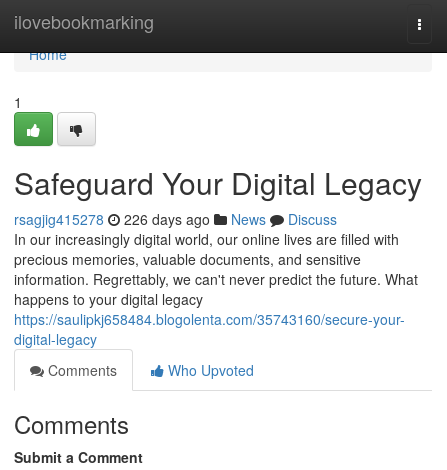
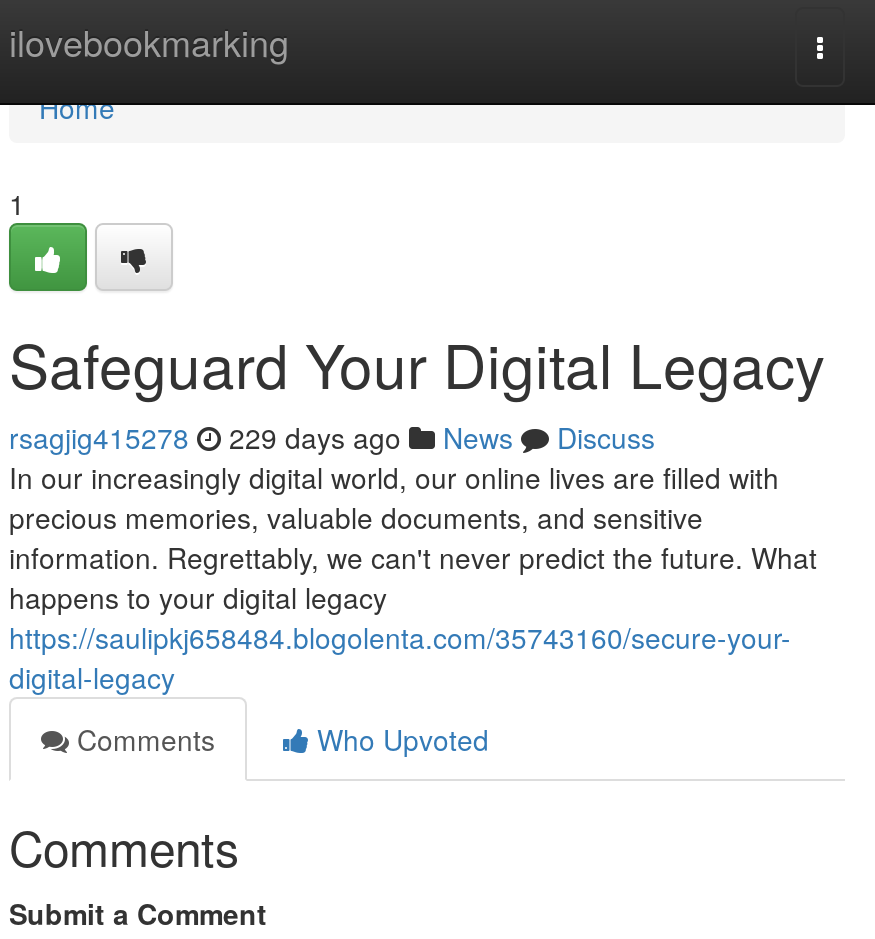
- rsagjig415278 226 days ago News Discuss
+ rsagjig415278 229 days ago News Discuss
